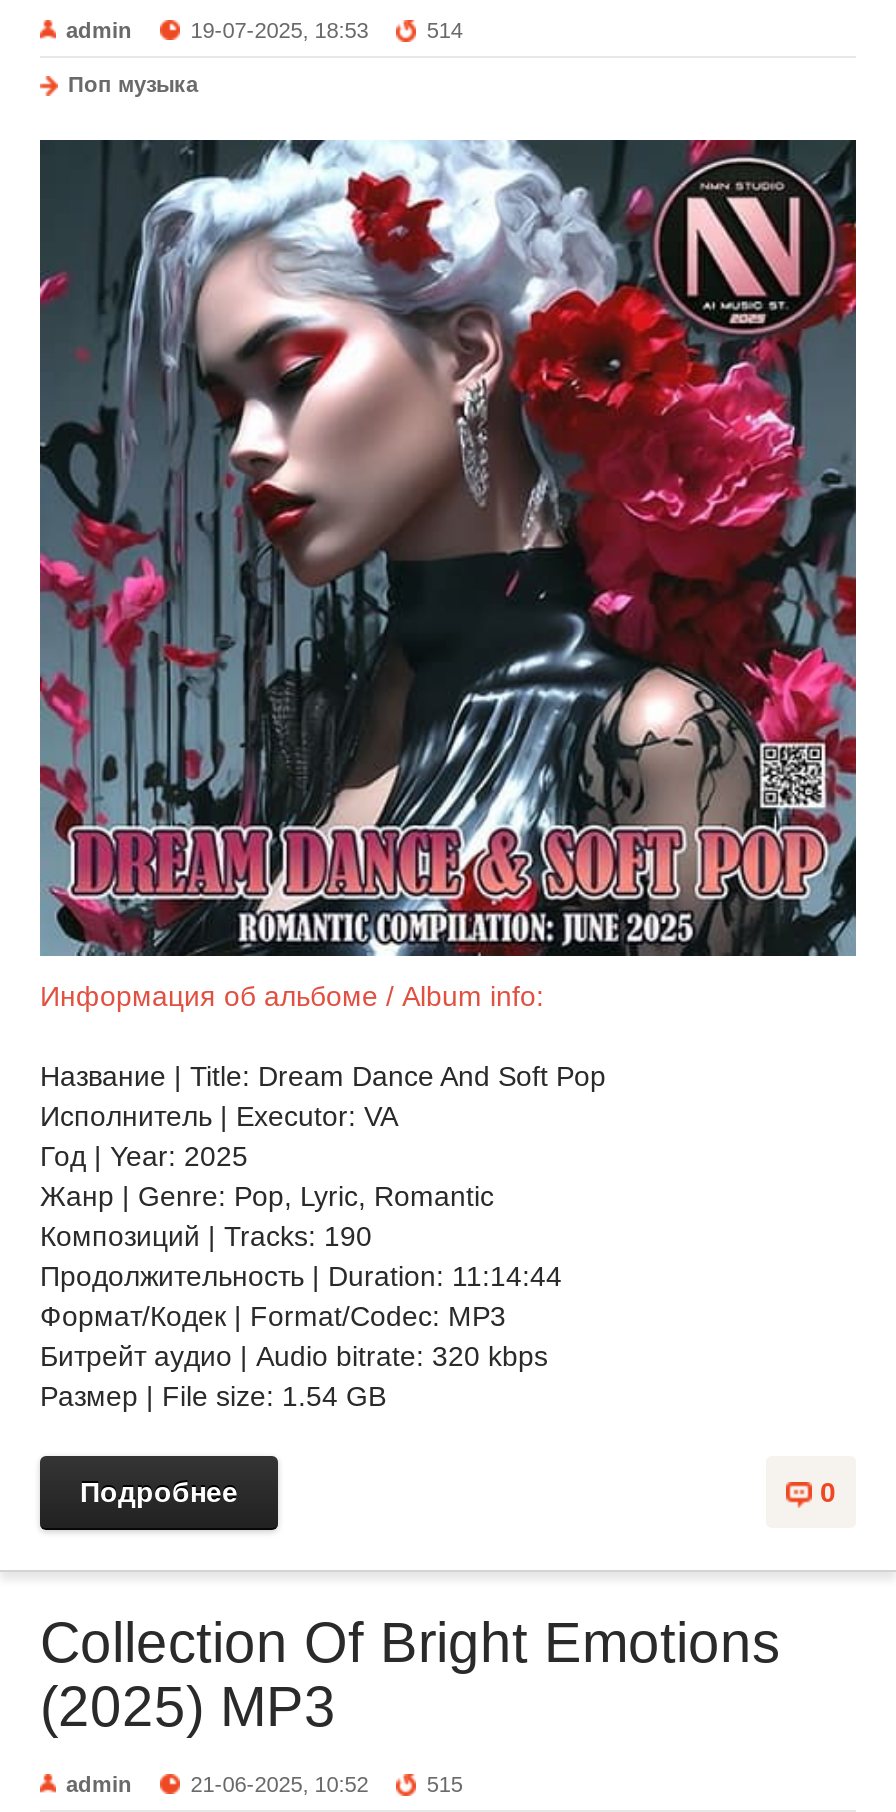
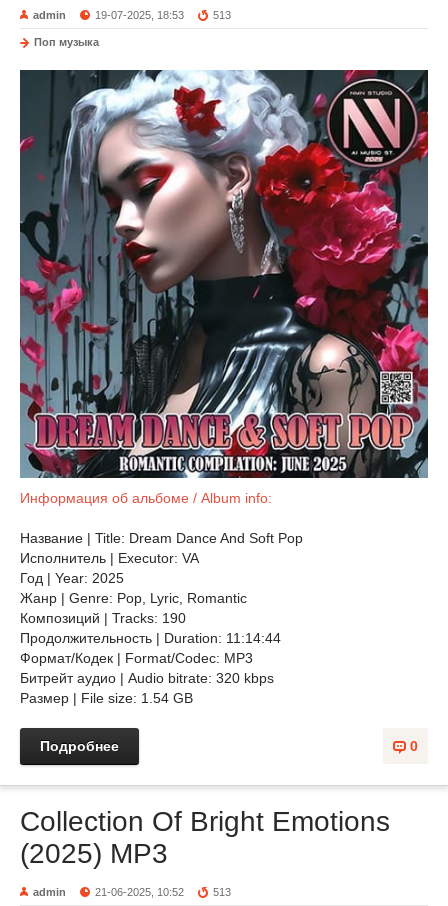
- 514
+ 513

- 515
+ 513
